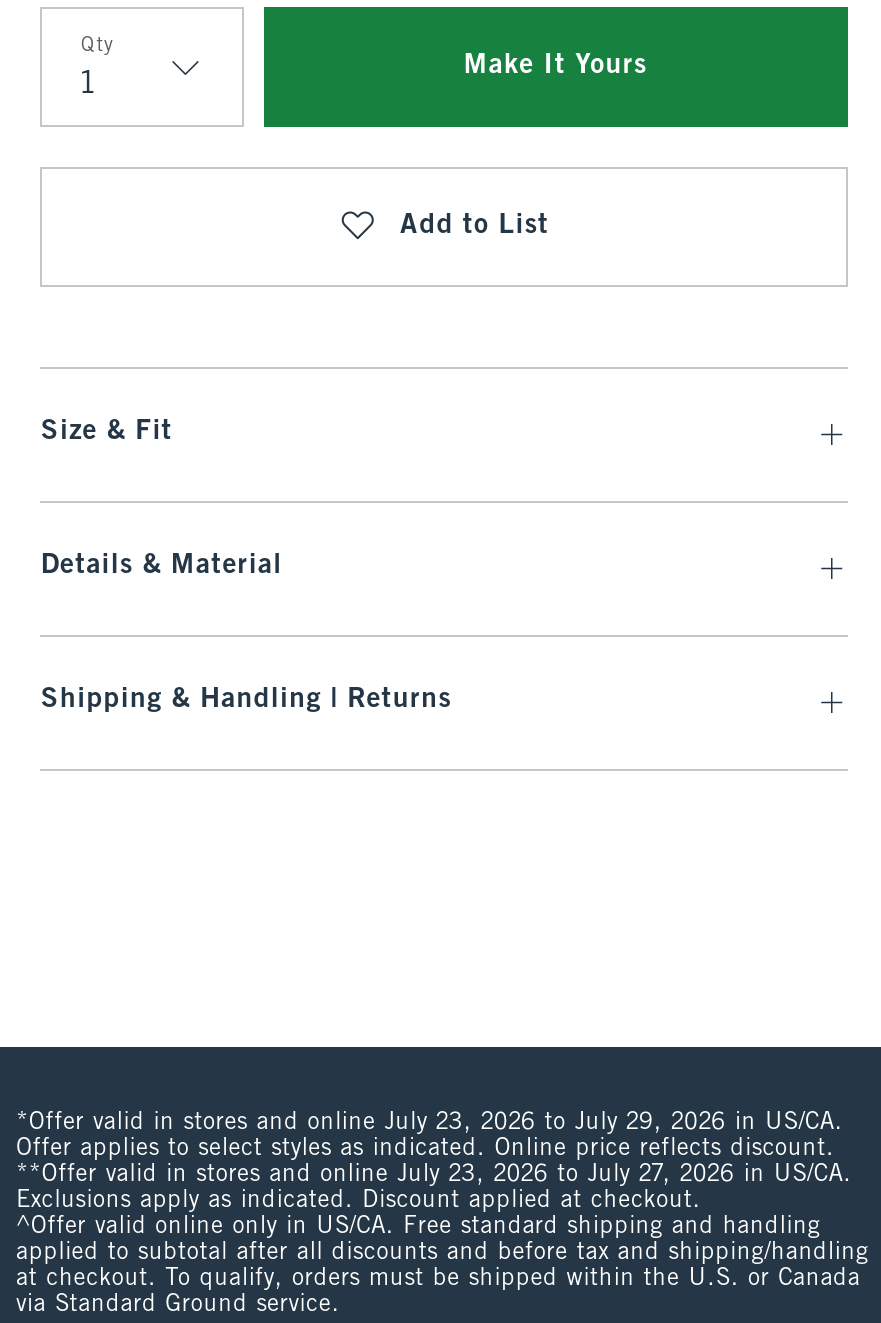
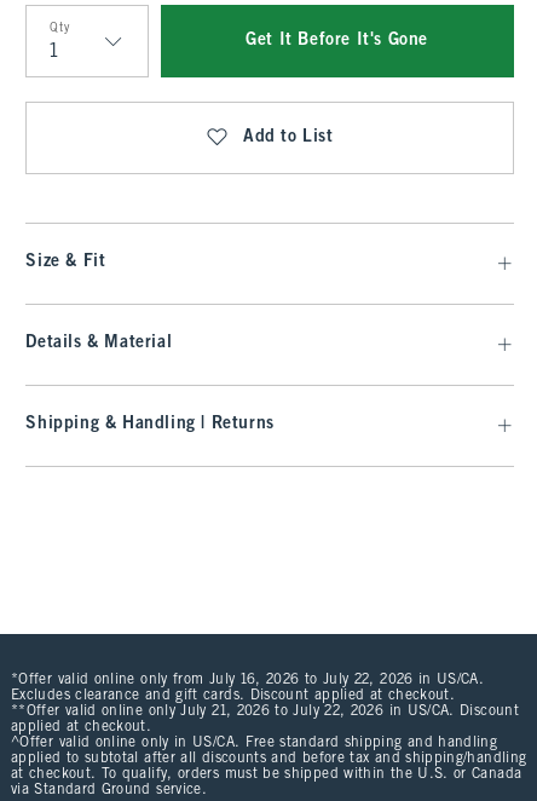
- Make It Yours
+ Get It Before It's Gone

- *Offer valid in stores and online July 23, 2026 to July 29, 2026 in US/CA.
- Offer applies to select styles as indicated. Online price reflects discount.
- **Offer valid in stores and online July 23, 2026 to July 27, 2026 in US/CA.
- Exclusions apply as indicated. Discount applied at checkout.
+ *Offer valid online only from July 16, 2026 to July 22, 2026 in US/CA.
+ Excludes clearance and gift cards. Discount applied at checkout.
+ **Offer valid online only July 21, 2026 to July 22, 2026 in US/CA. Discount
+ applied at checkout.
